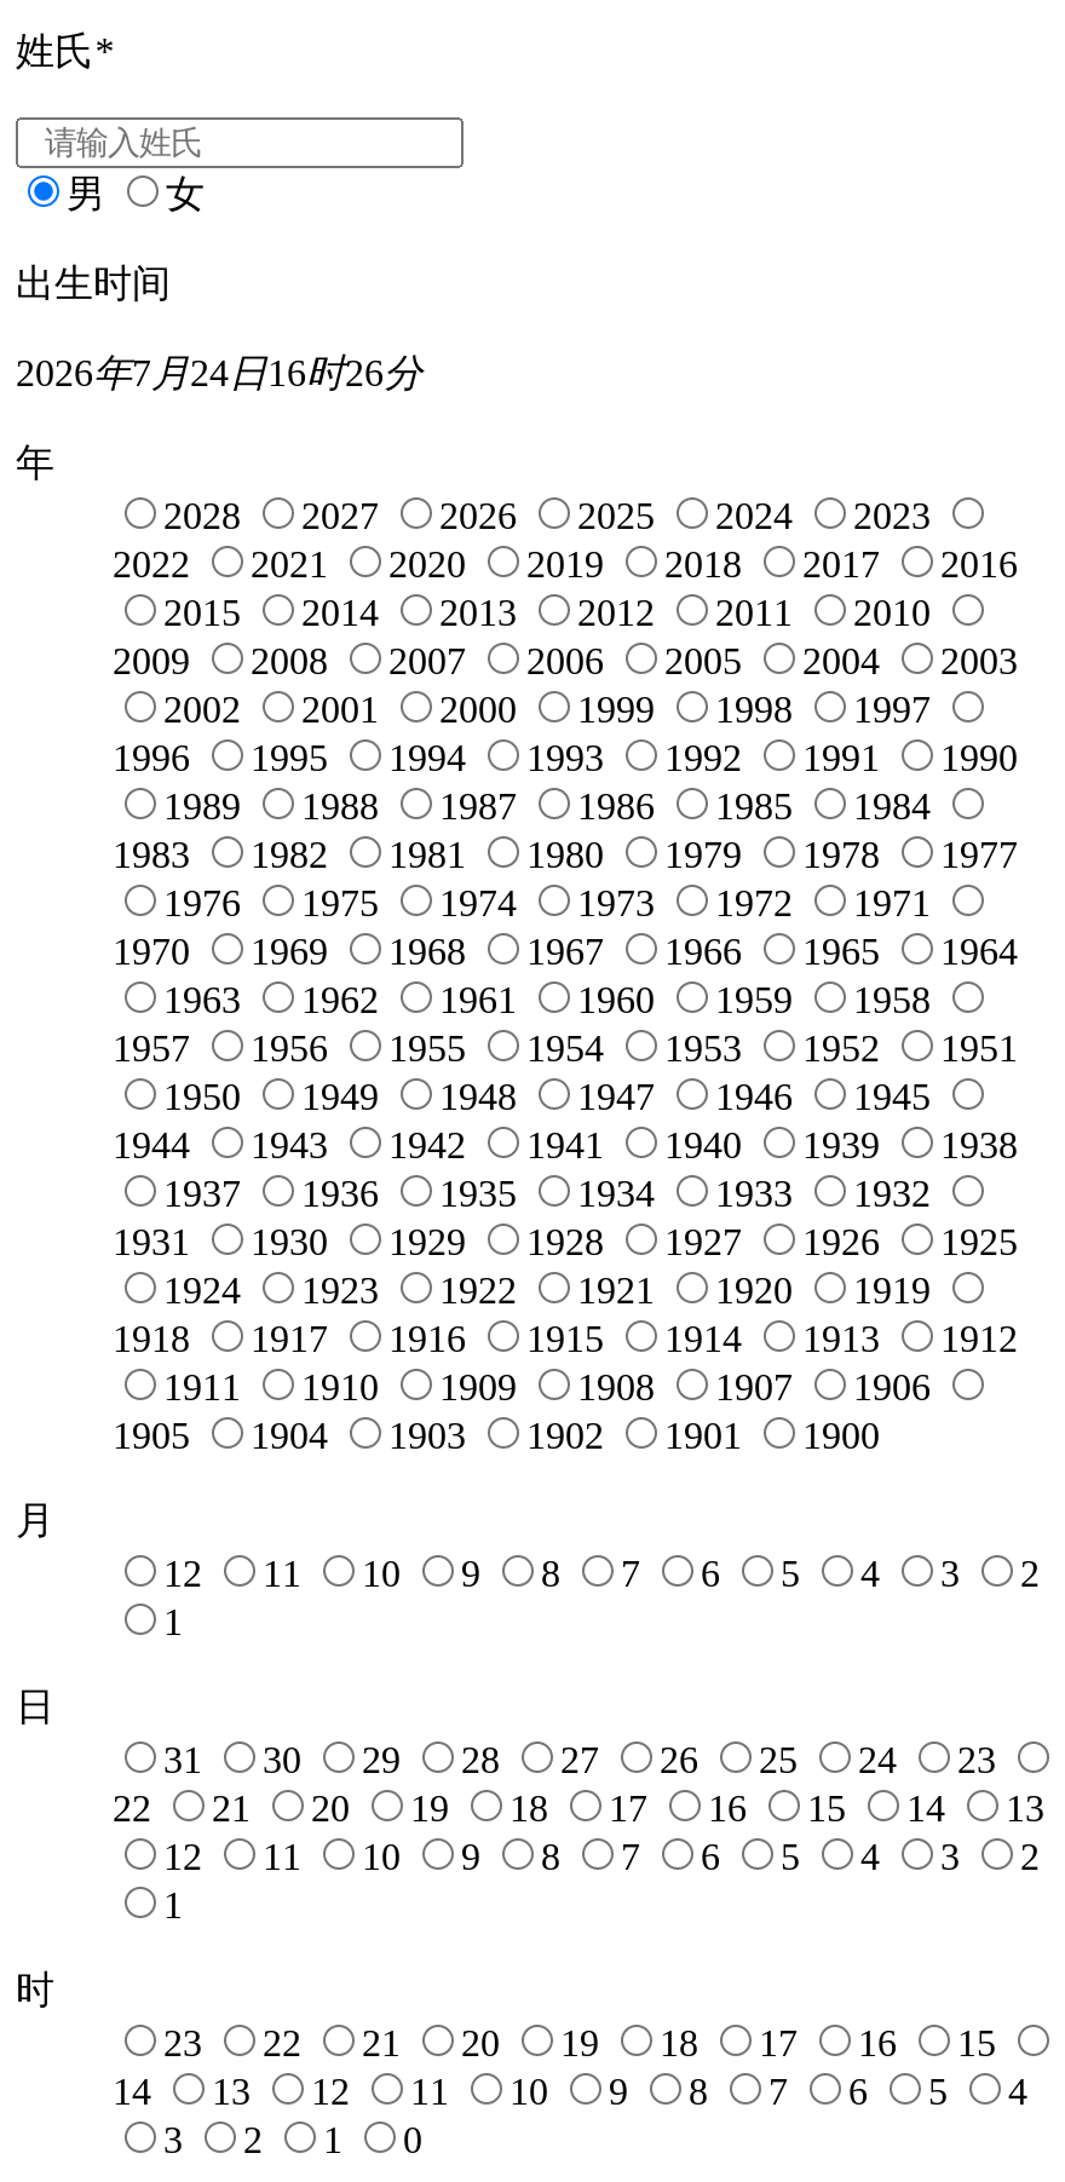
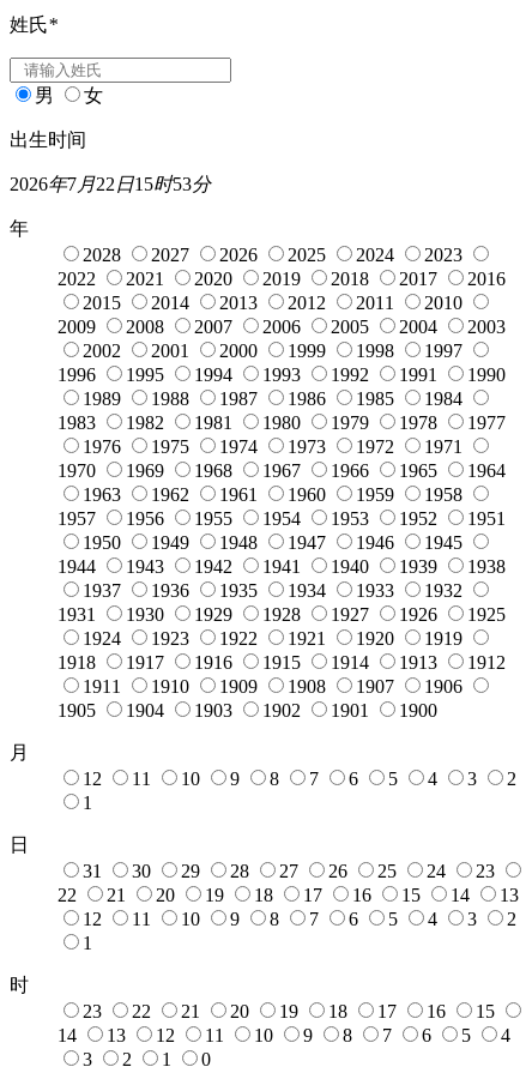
- 2026年7月24日16时26分
+ 2026年7月22日15时53分
